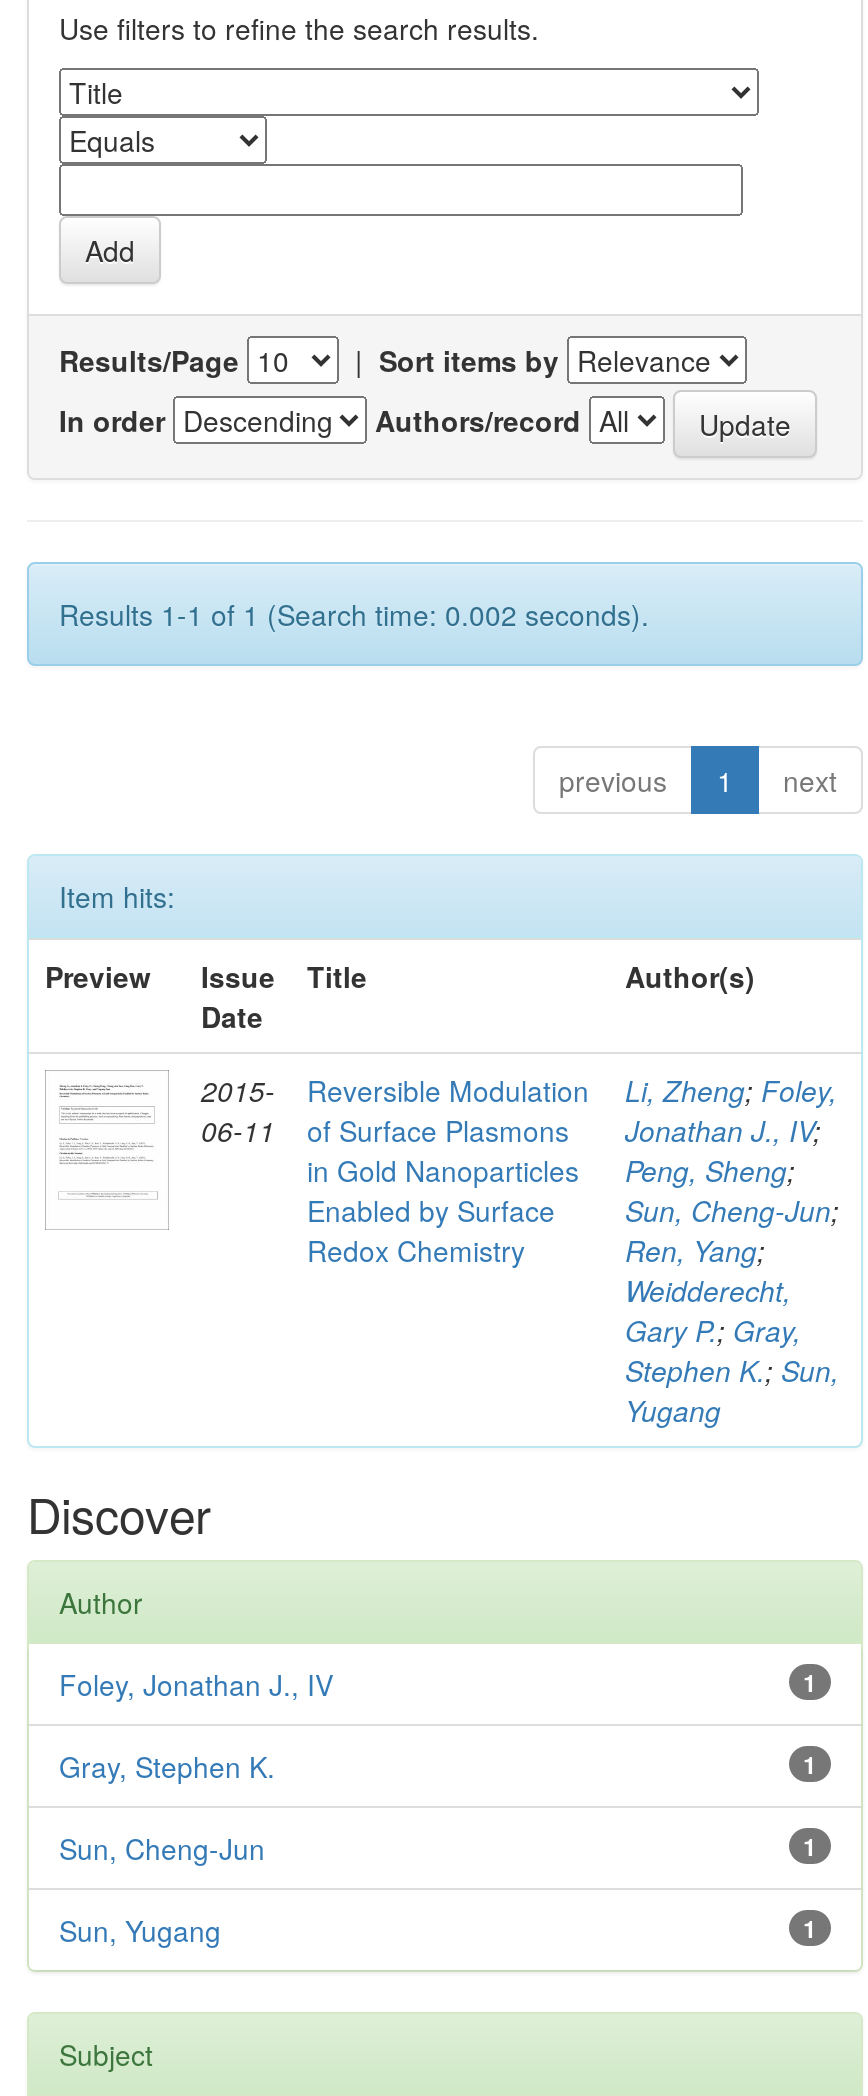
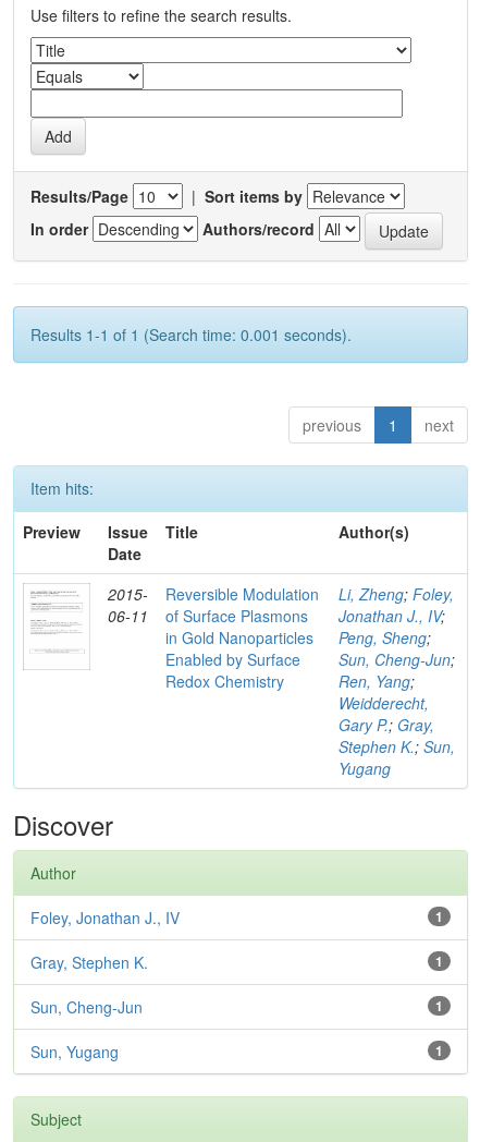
- Results 1-1 of 1 (Search time: 0.002 seconds).
+ Results 1-1 of 1 (Search time: 0.001 seconds).
